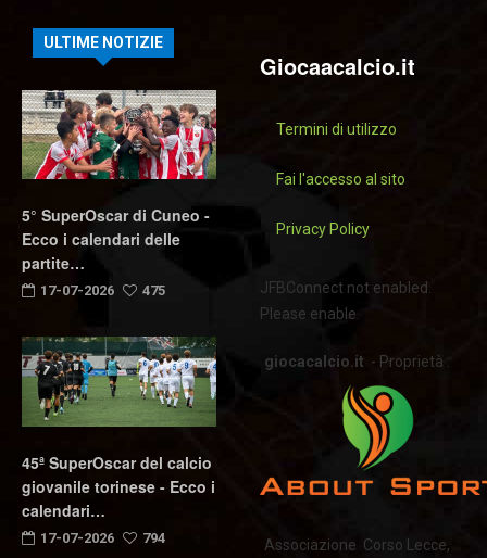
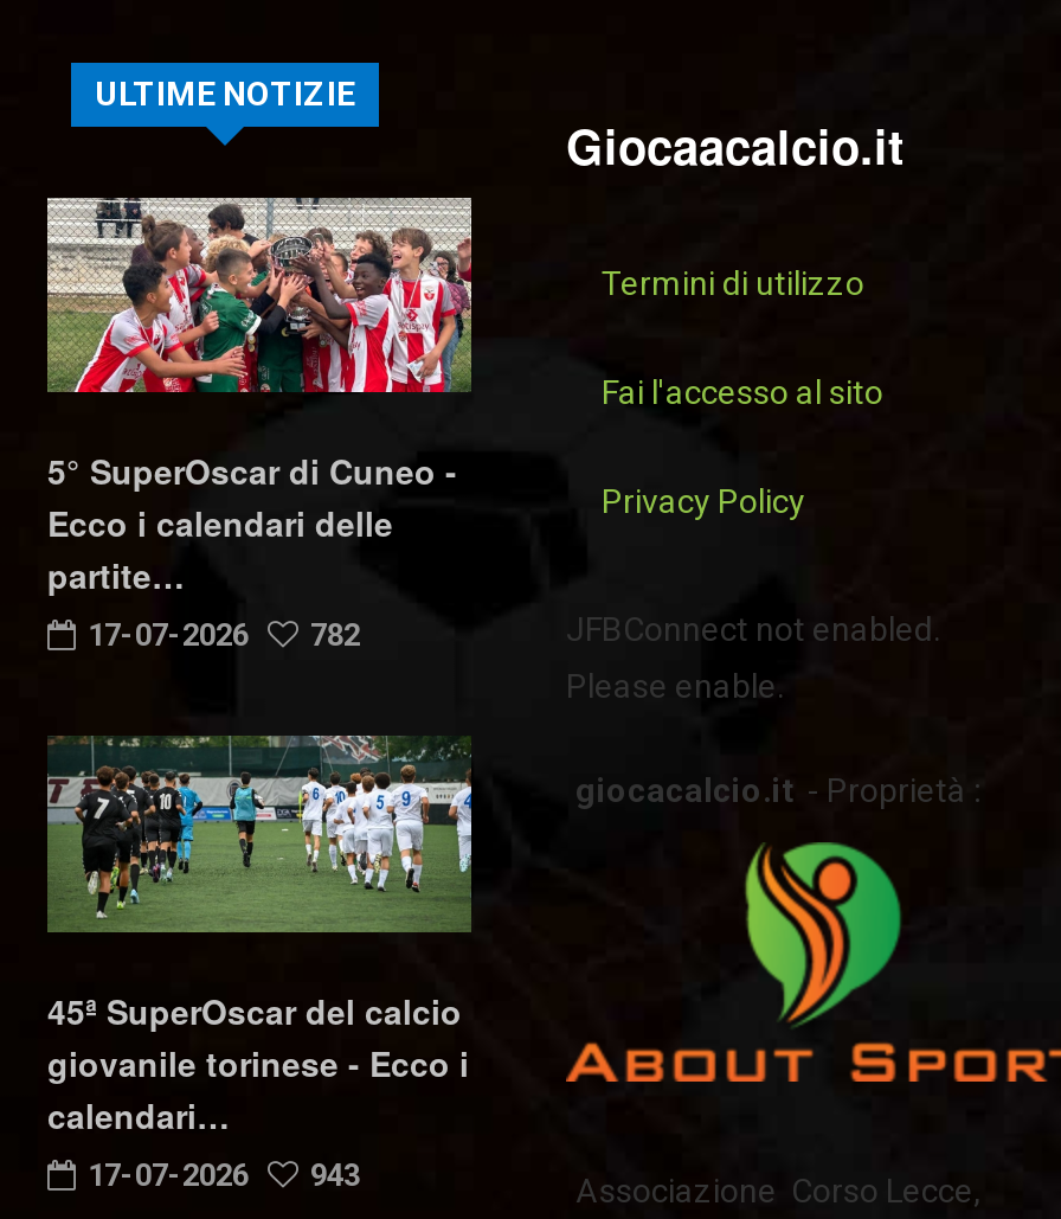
- 17-07-2026 475
+ 17-07-2026 782

- 17-07-2026 794
+ 17-07-2026 943
